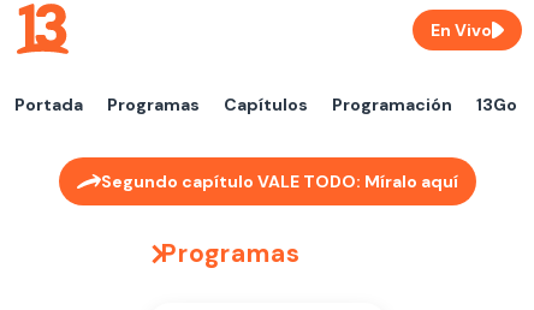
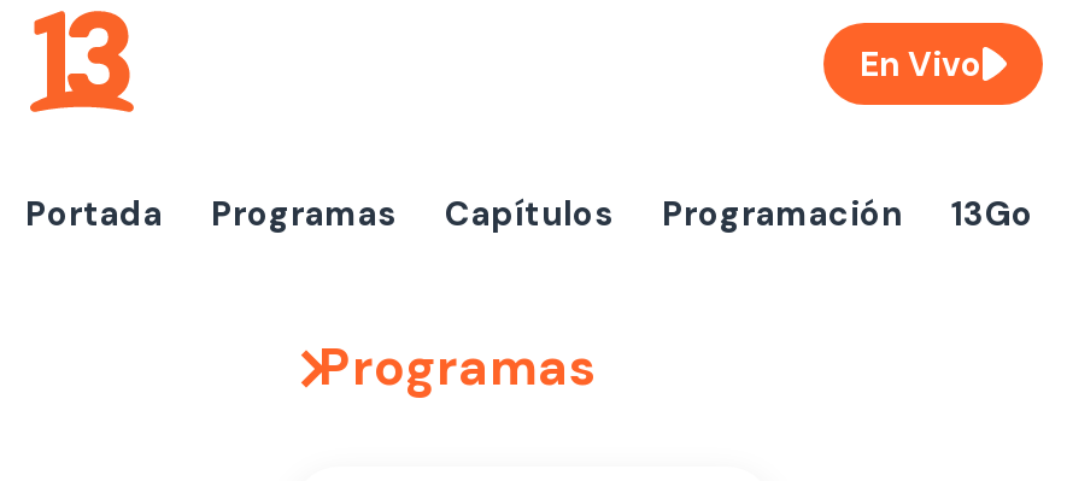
- Segundo capítulo VALE TODO: Míralo aquí
